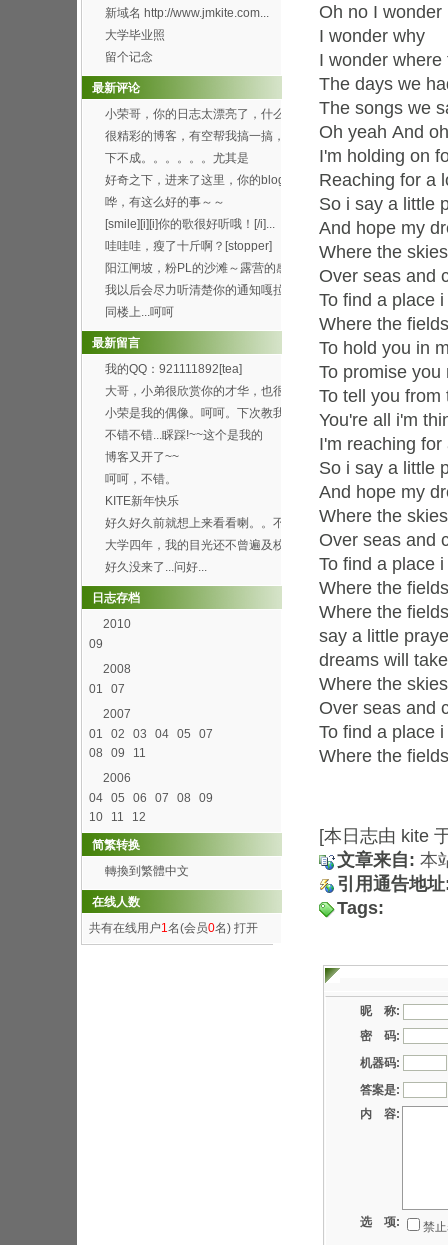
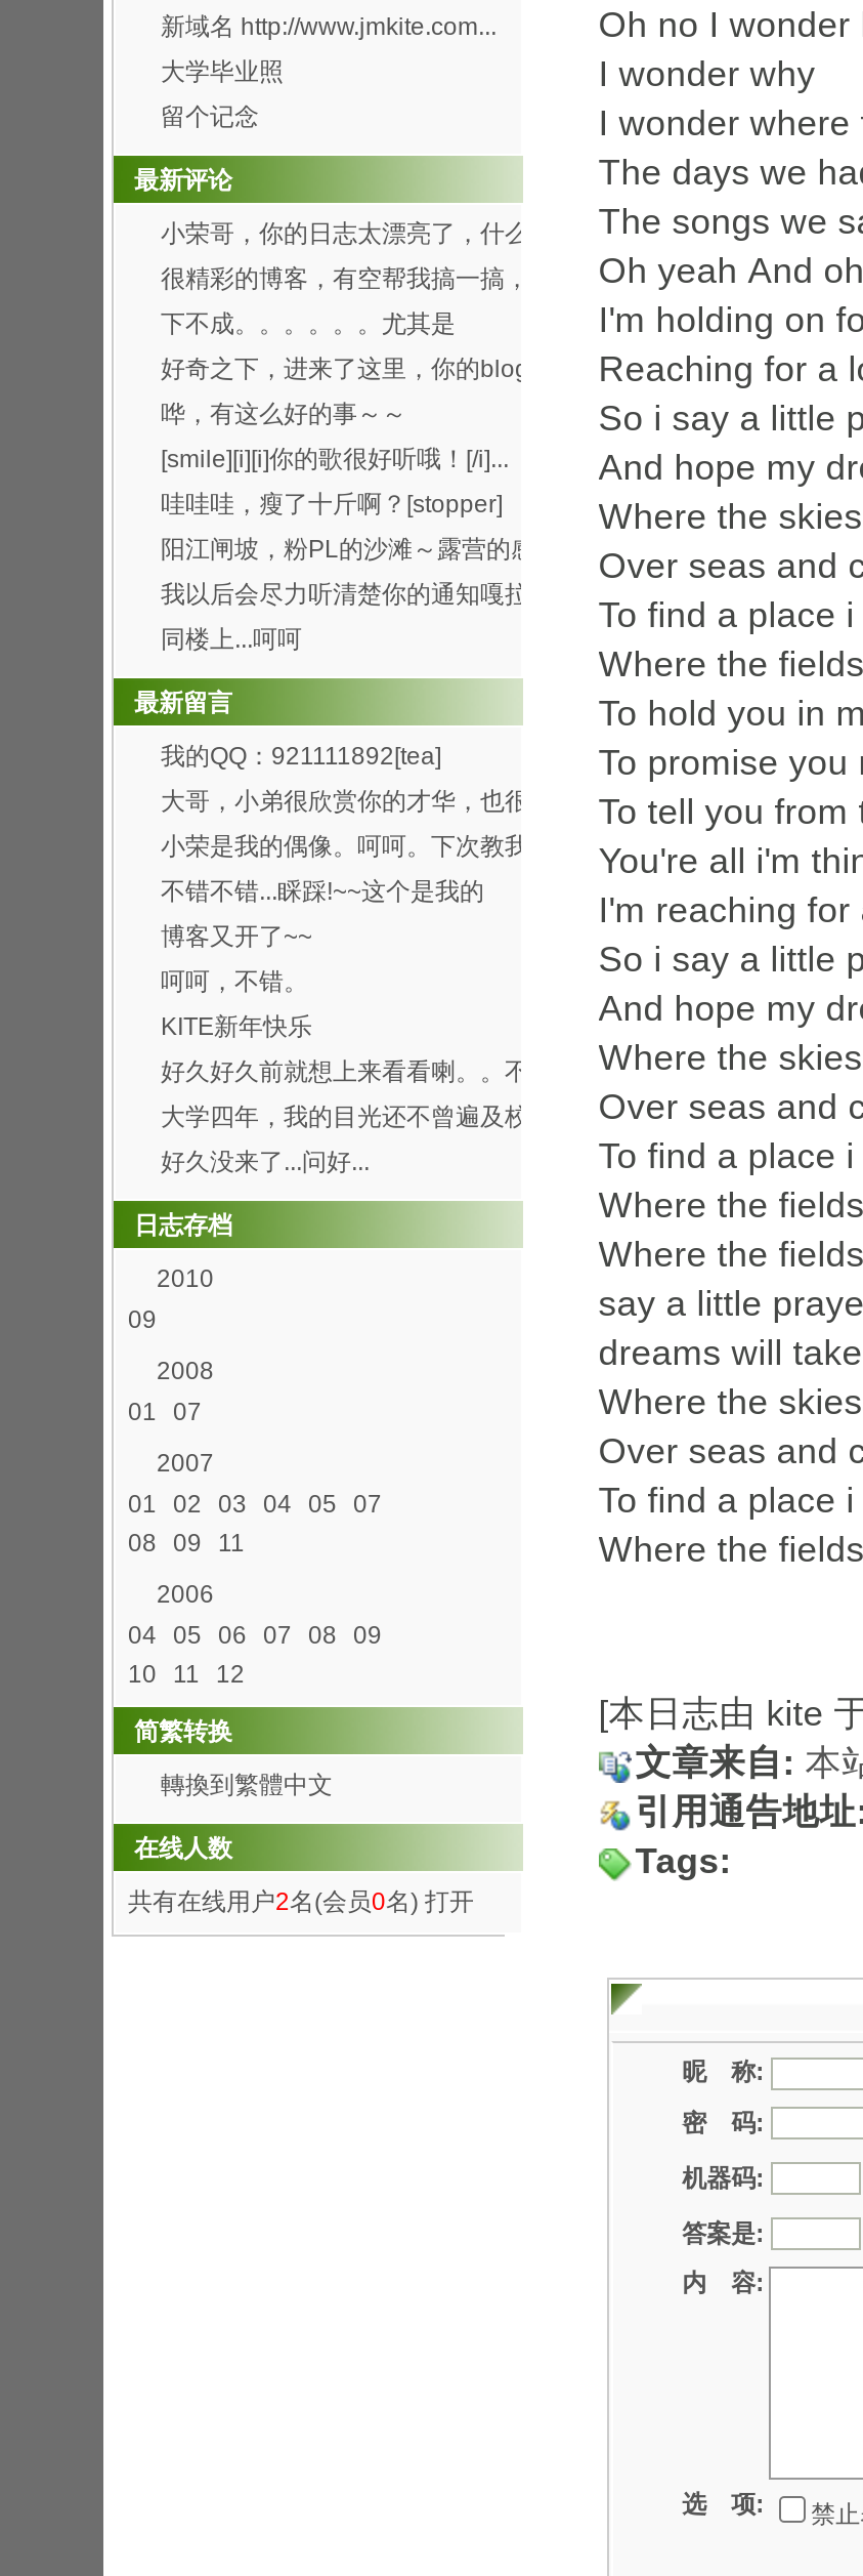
- 共有在线用户1名(会员0名)打开
+ 共有在线用户2名(会员0名)打开
